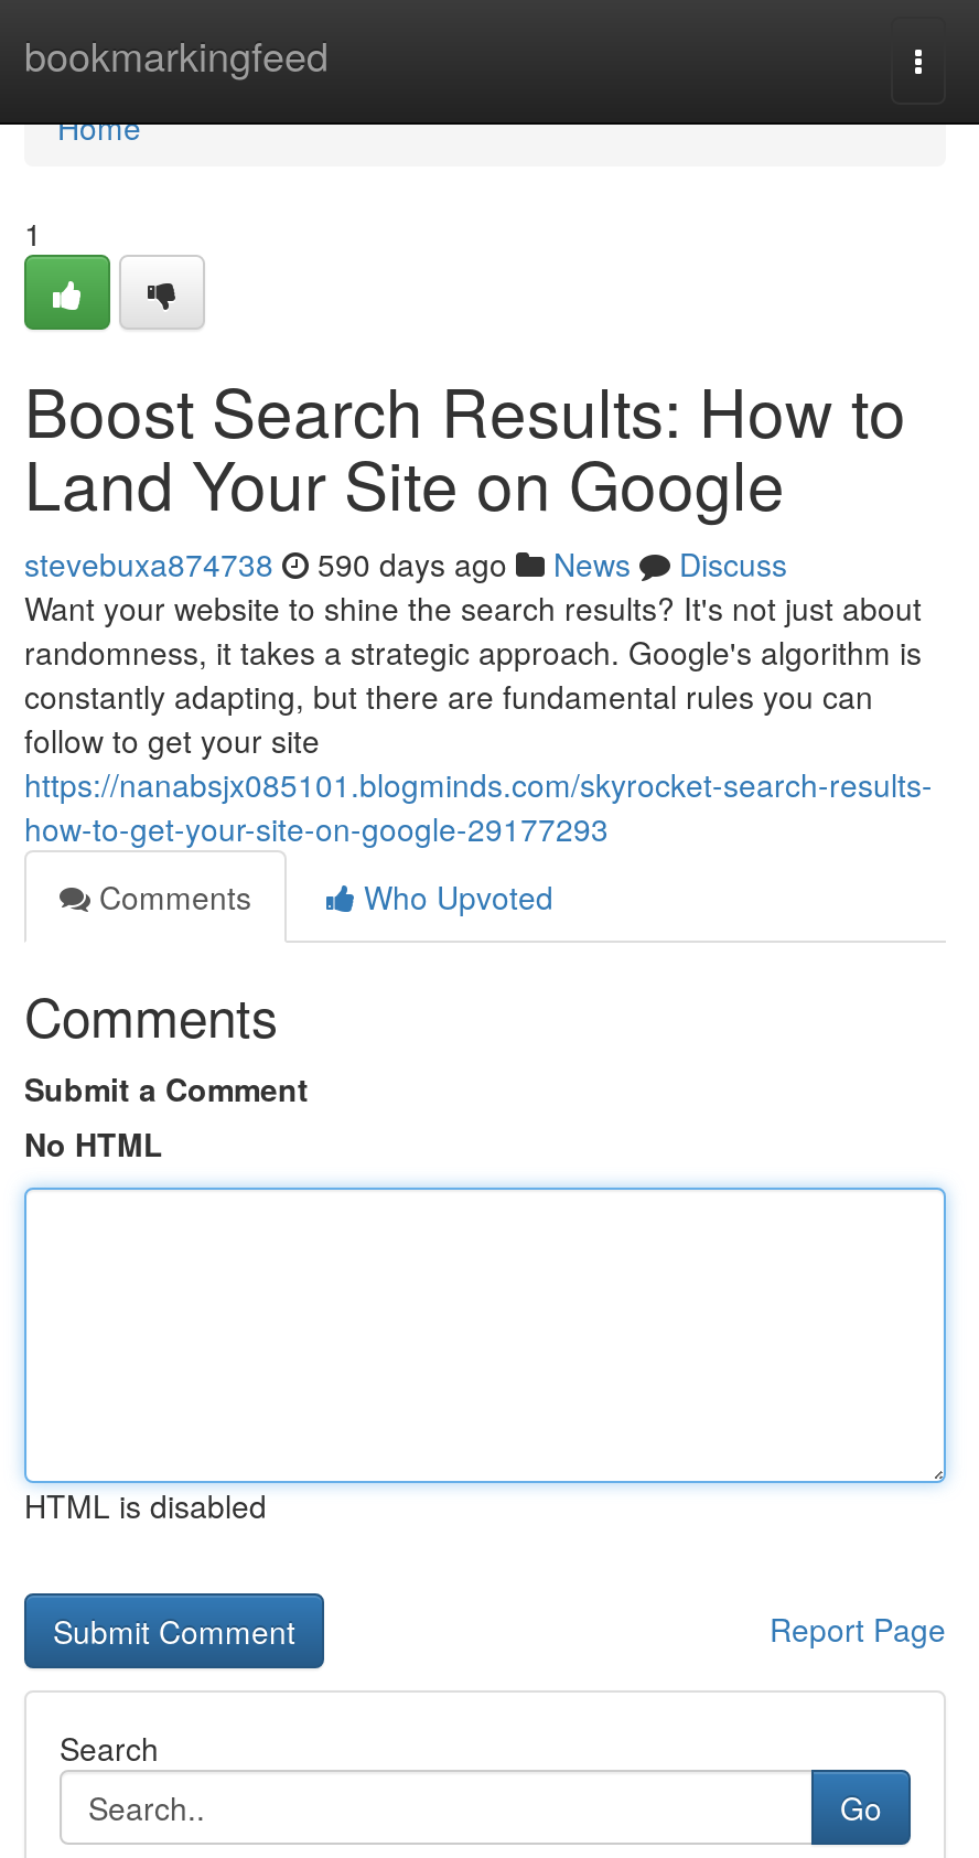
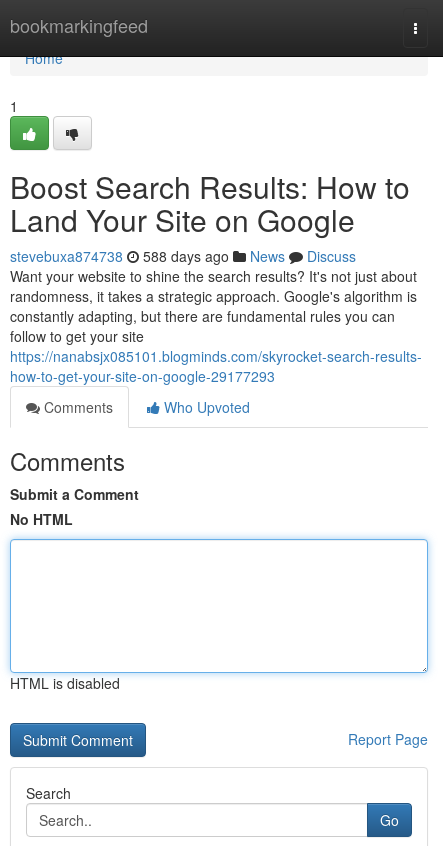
- stevebuxa874738 590 days ago News Discuss
+ stevebuxa874738 588 days ago News Discuss
